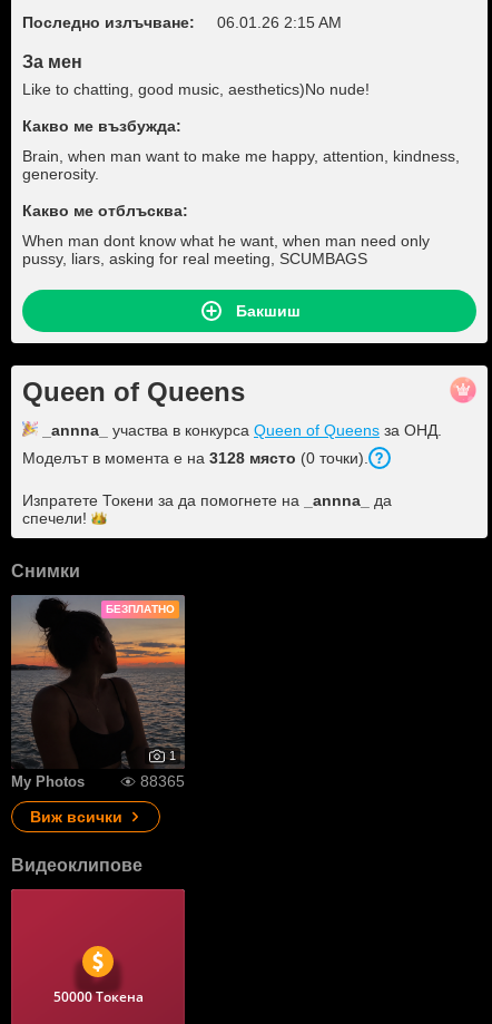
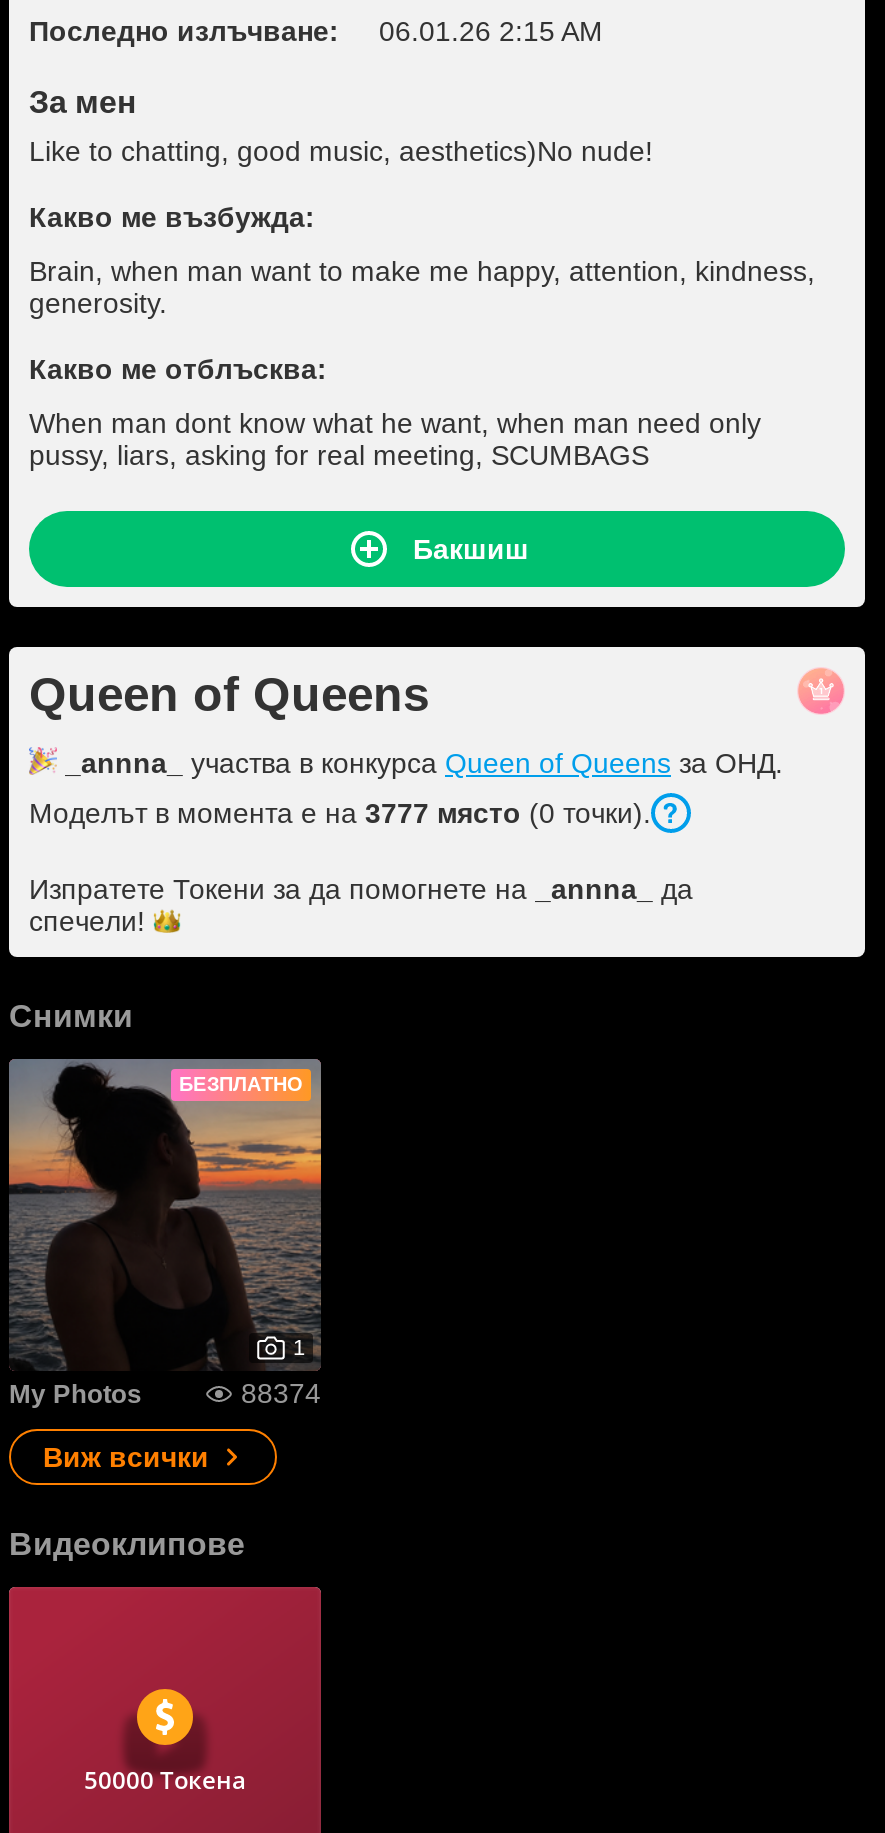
- Моделът в момента е на 3128 място (0 точки).
+ Моделът в момента е на 3777 място (0 точки).

- 88365
+ 88374
